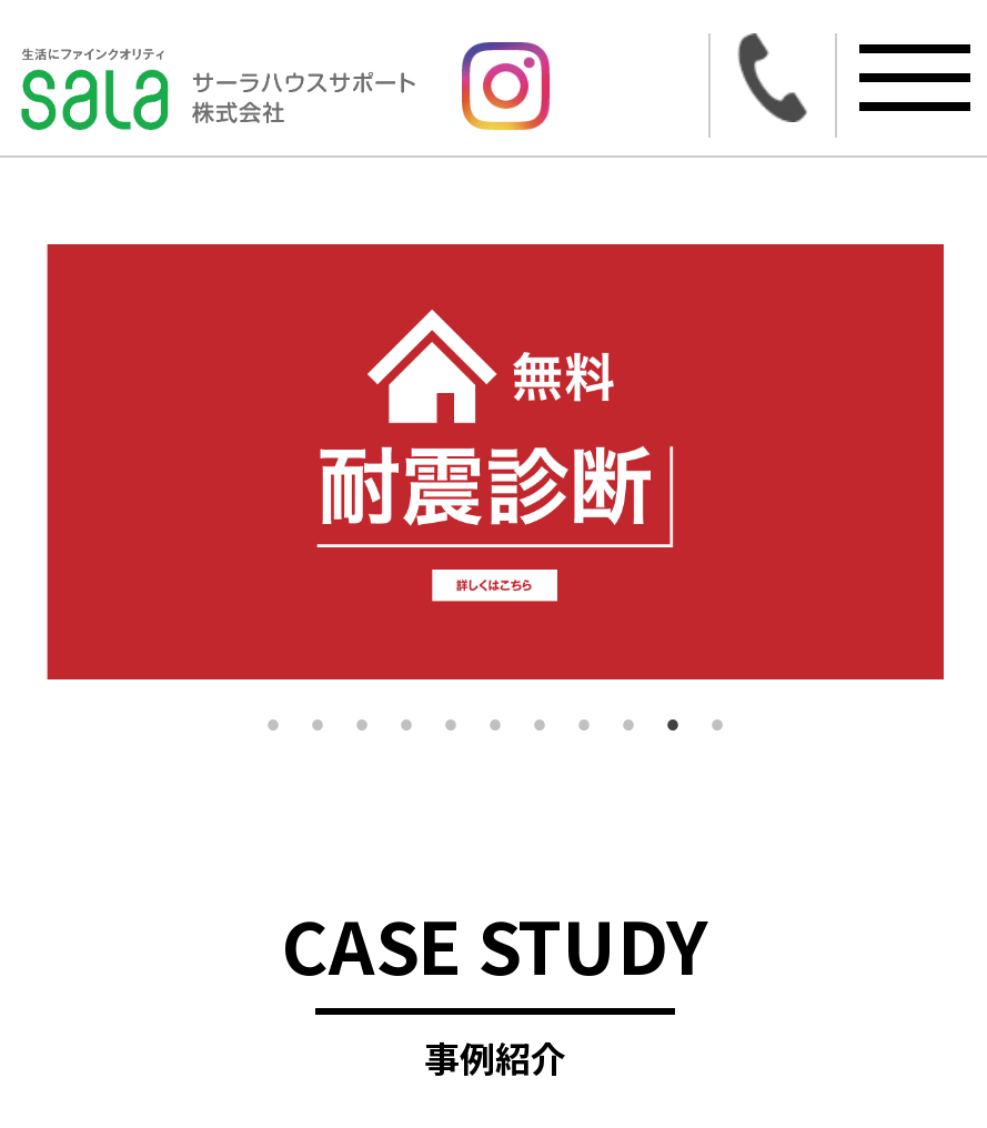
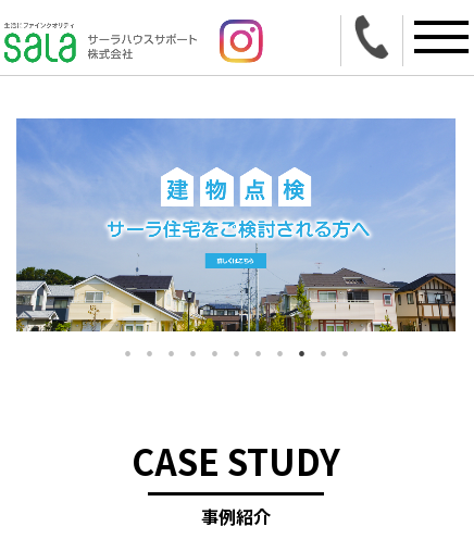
- [image]
+ [image]
